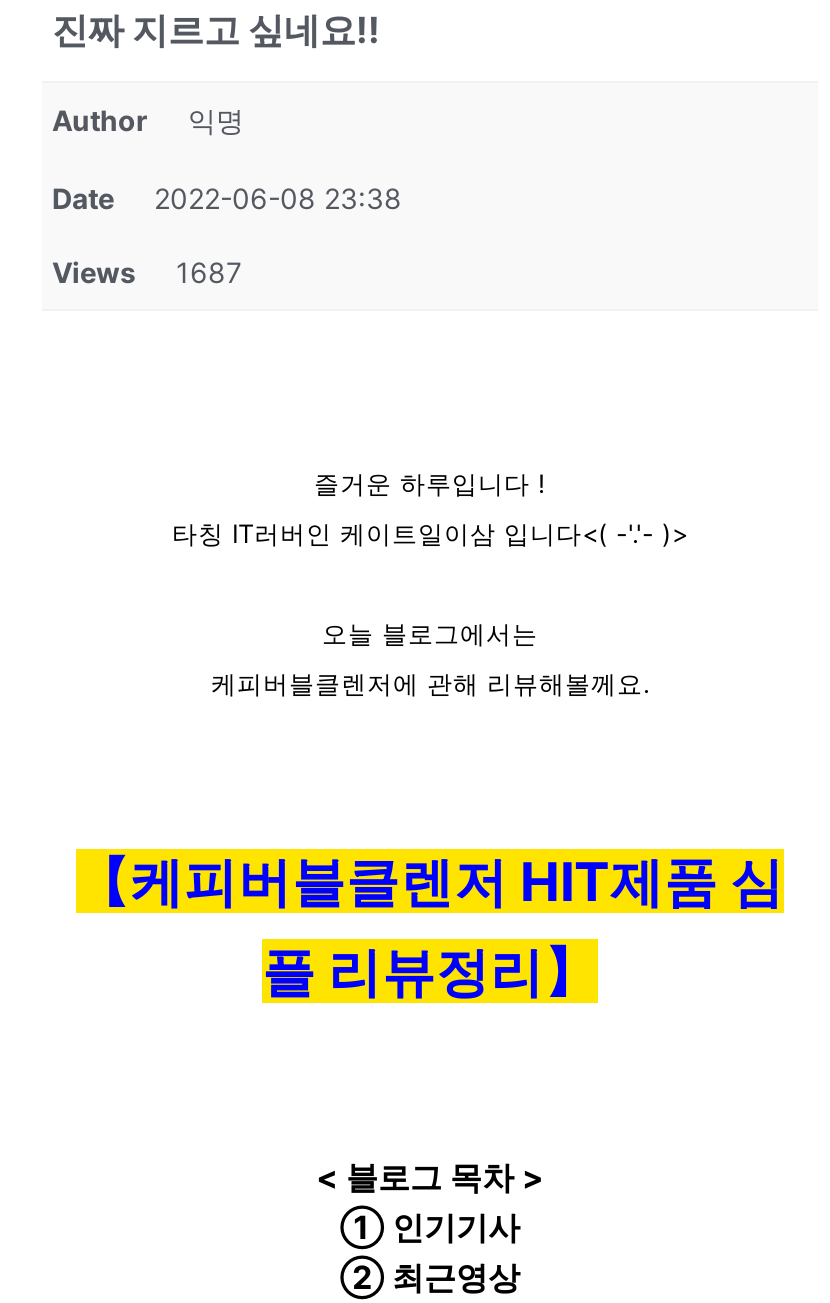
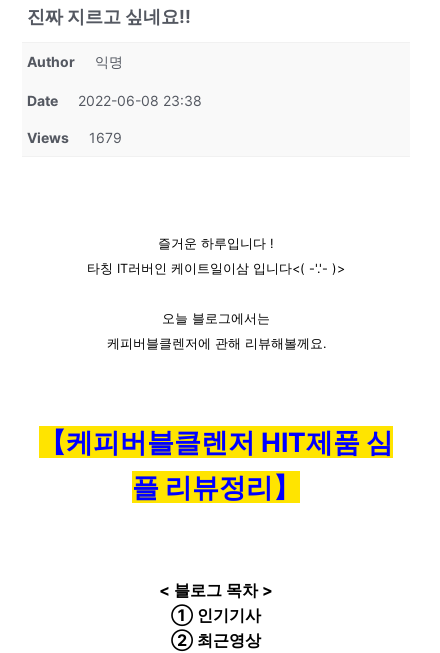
- Views 1687
+ Views 1679
